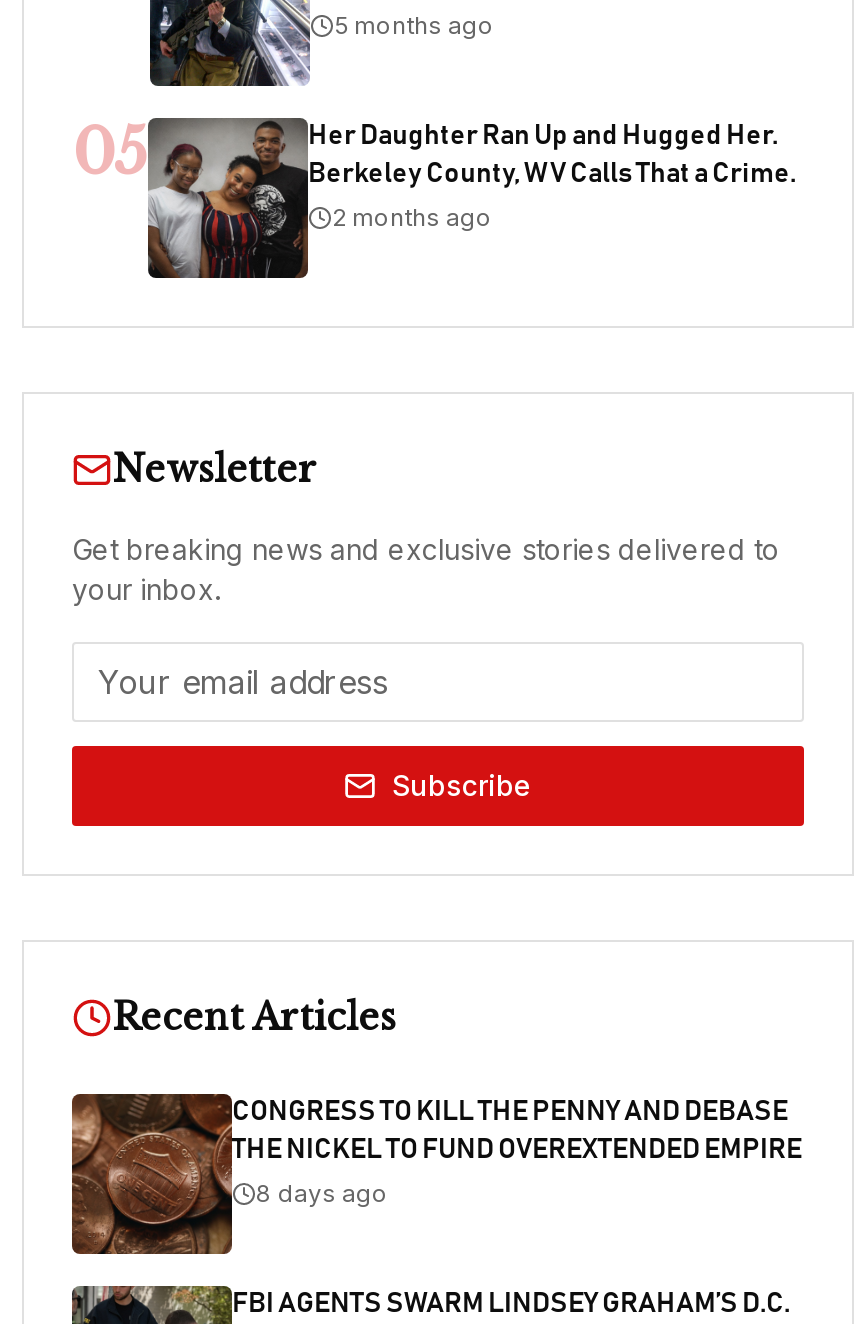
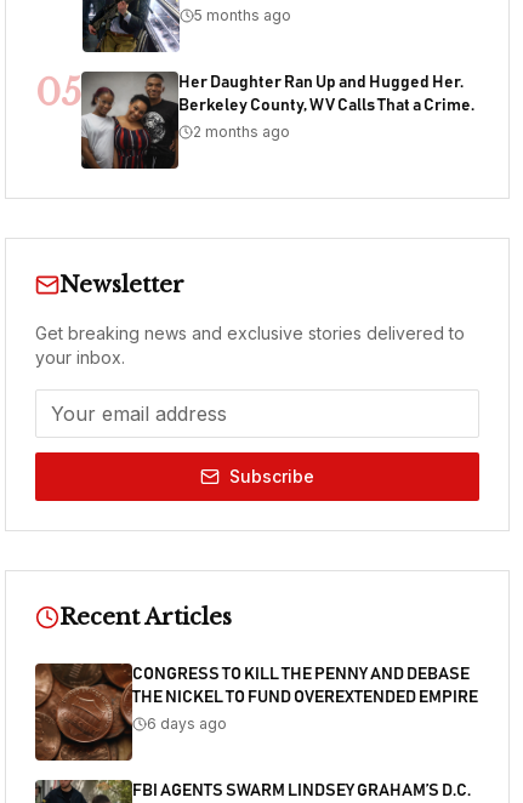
- 8 days ago
+ 6 days ago
